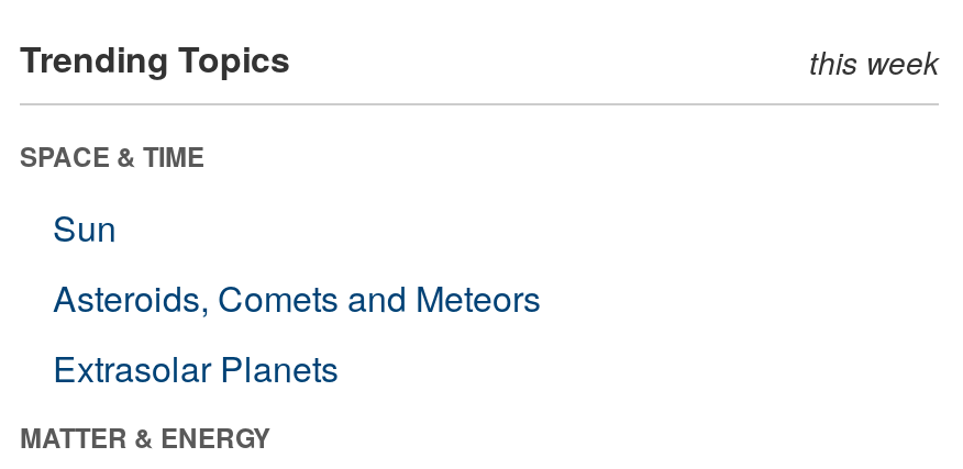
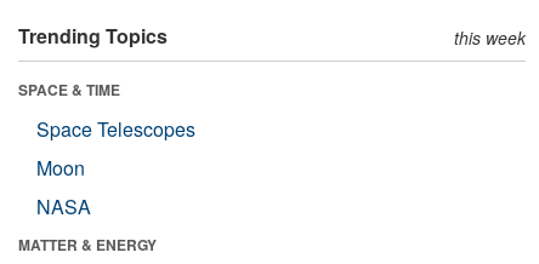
- Sun
- Asteroids, Comets and Meteors
- Extrasolar Planets
+ Space Telescopes
+ Moon
+ NASA
